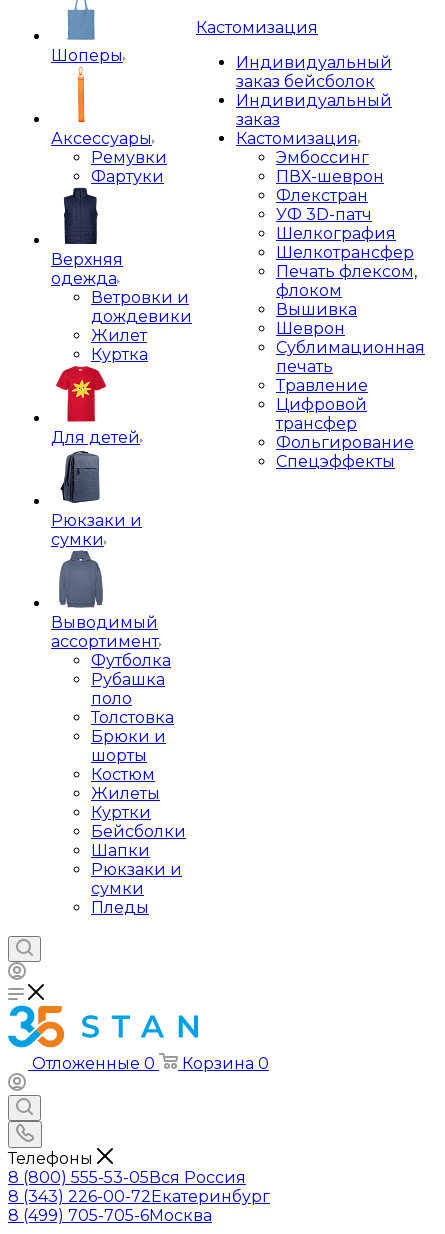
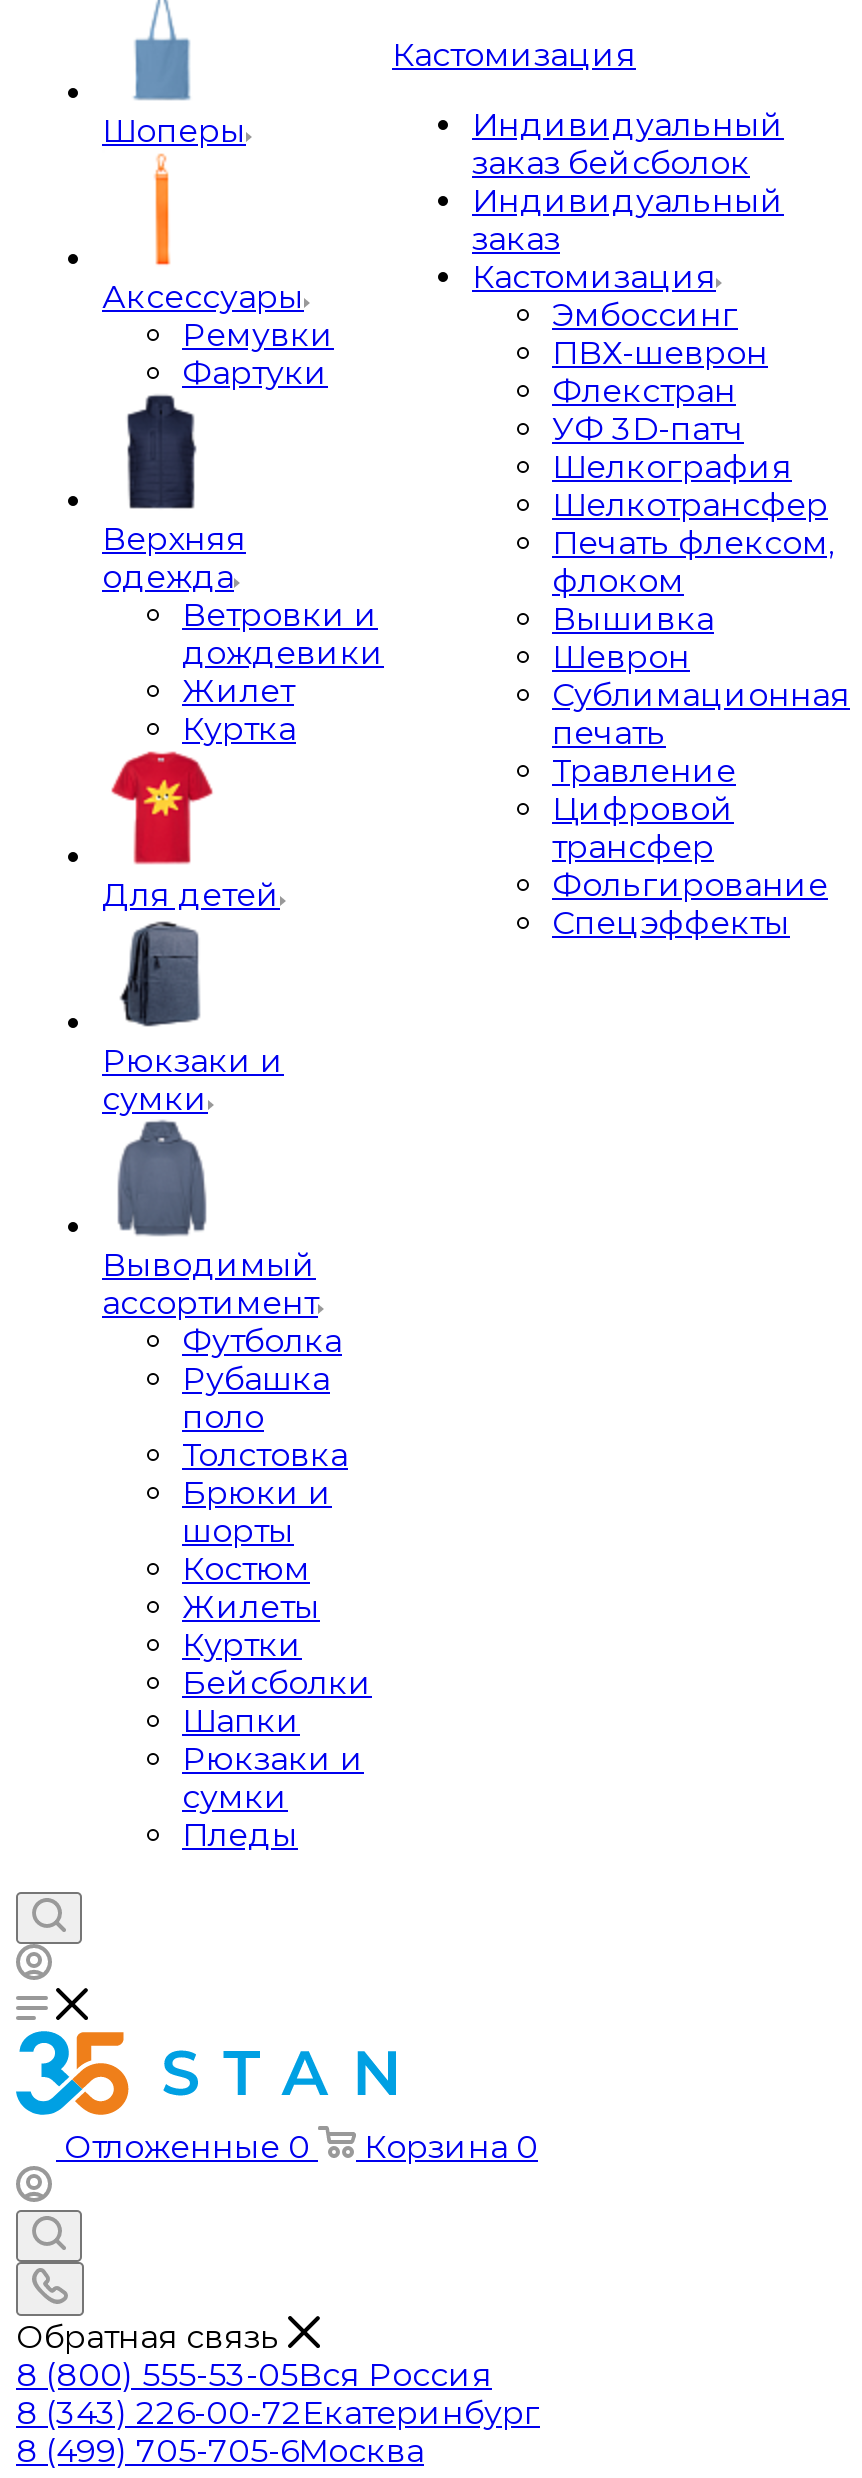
- Телефоны
+ Обратная связь
